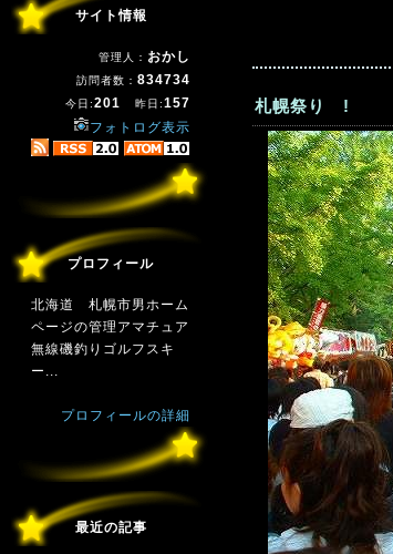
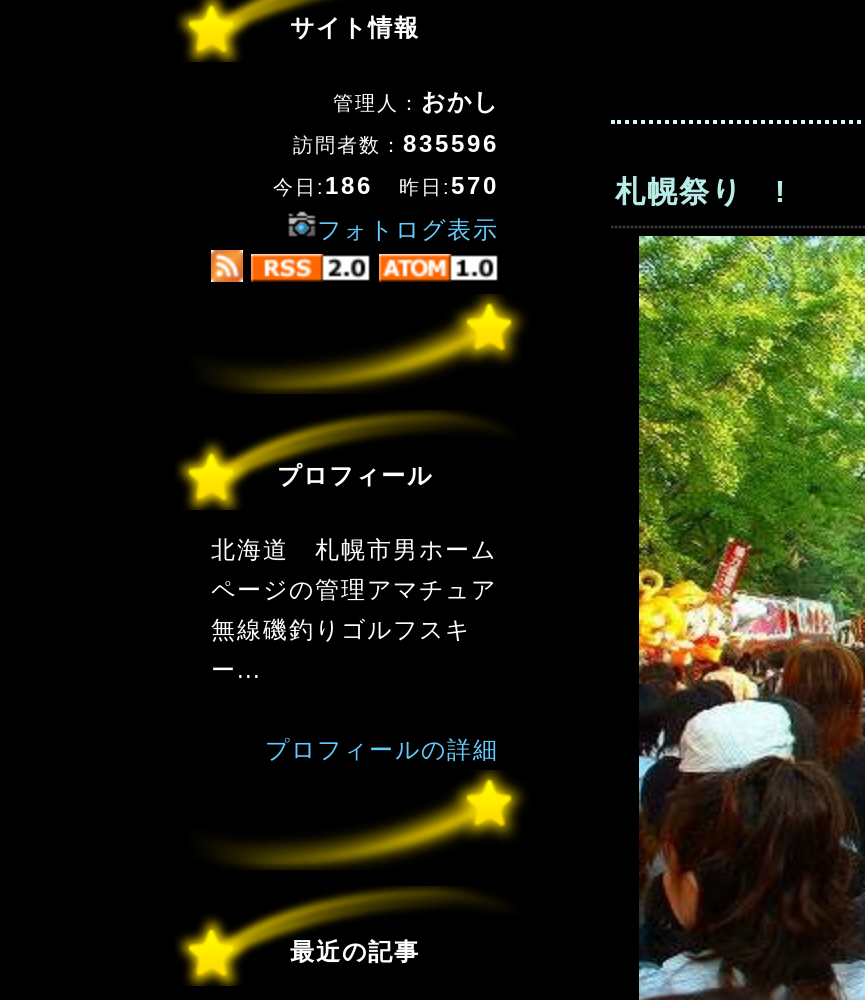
- 訪問者数：834734
+ 訪問者数：835596

- 今日: 201
+ 今日: 186

- 昨日: 157
+ 昨日: 570
